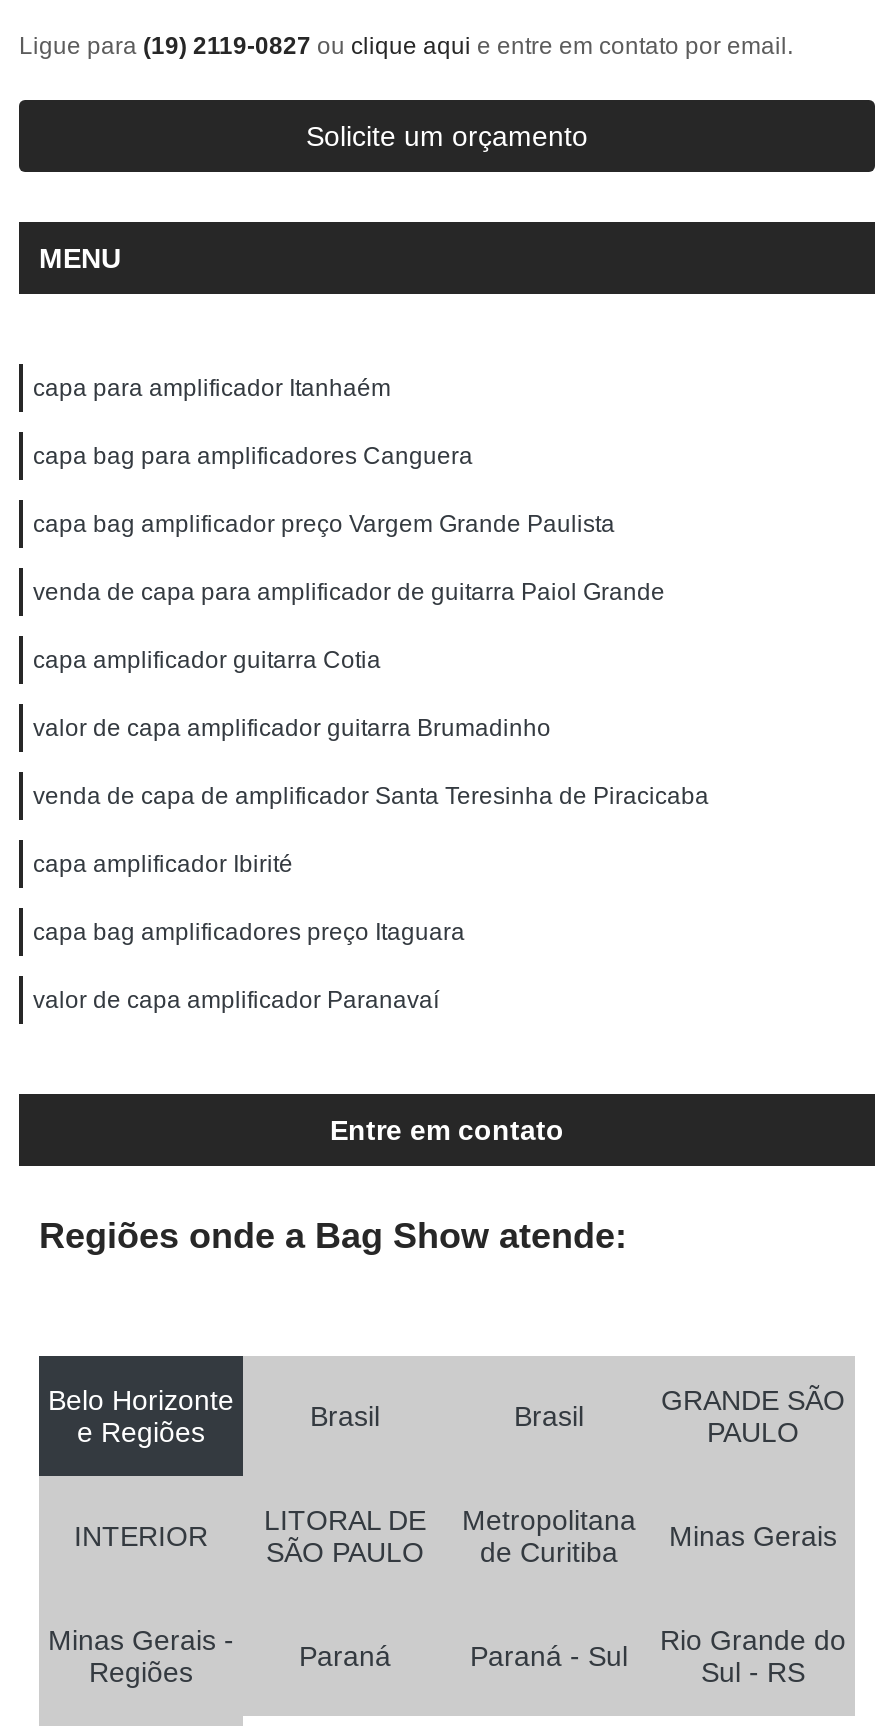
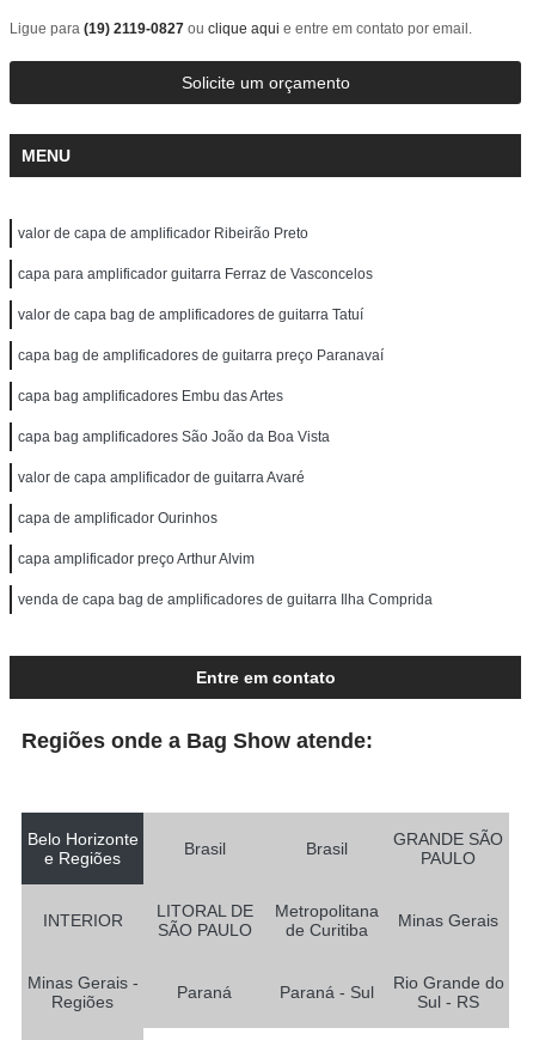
- capa para amplificador Itanhaém
+ valor de capa de amplificador Ribeirão Preto

- capa bag para amplificadores Canguera
+ capa para amplificador guitarra Ferraz de Vasconcelos

- capa bag amplificador preço Vargem Grande Paulista
+ valor de capa bag de amplificadores de guitarra Tatuí

- venda de capa para amplificador de guitarra Paiol Grande
+ capa bag de amplificadores de guitarra preço Paranavaí

- capa amplificador guitarra Cotia
+ capa bag amplificadores Embu das Artes

- valor de capa amplificador guitarra Brumadinho
+ capa bag amplificadores São João da Boa Vista

- venda de capa de amplificador Santa Teresinha de Piracicaba
+ valor de capa amplificador de guitarra Avaré

- capa amplificador Ibirité
+ capa de amplificador Ourinhos

- capa bag amplificadores preço Itaguara
+ capa amplificador preço Arthur Alvim

- valor de capa amplificador Paranavaí
+ venda de capa bag de amplificadores de guitarra Ilha Comprida
